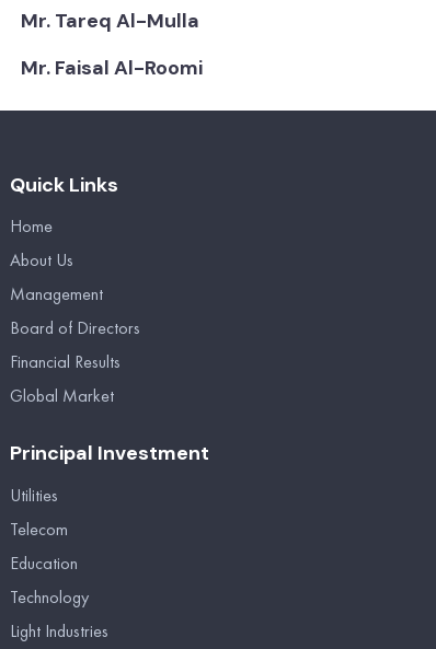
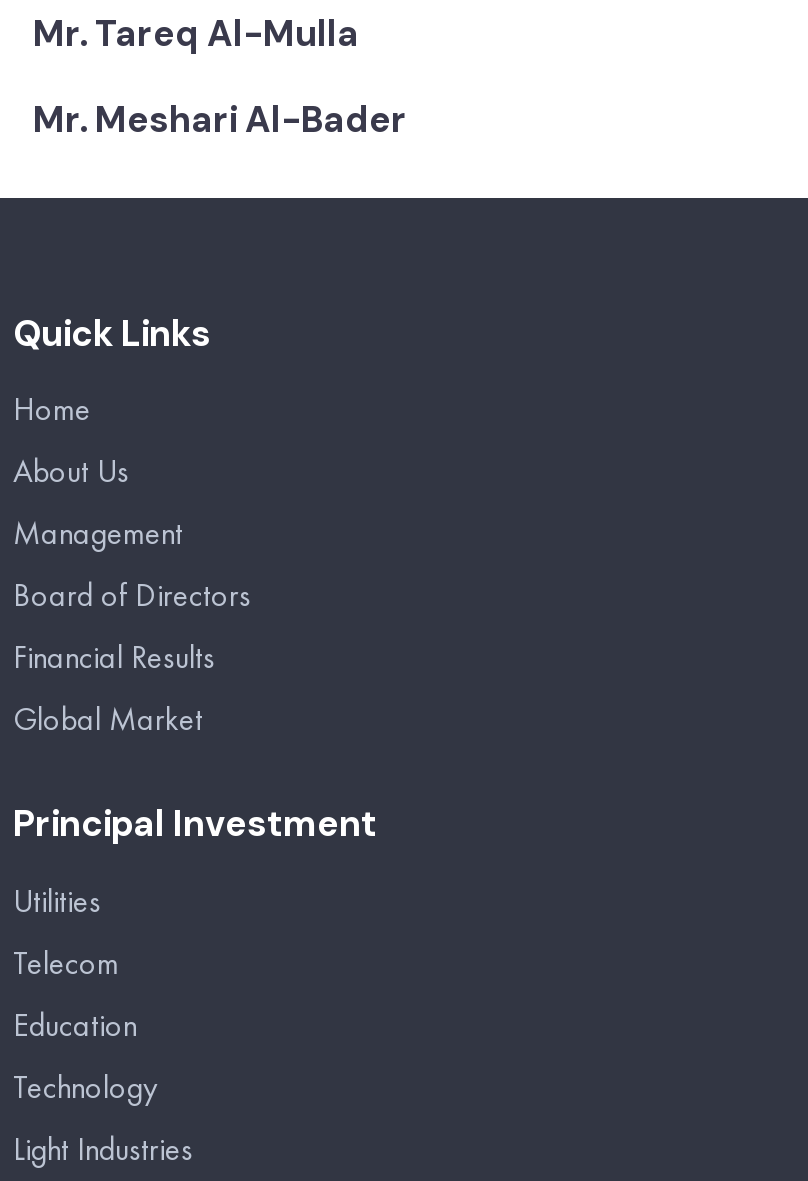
- Mr. Faisal Al-Roomi
+ Mr. Meshari Al-Bader
